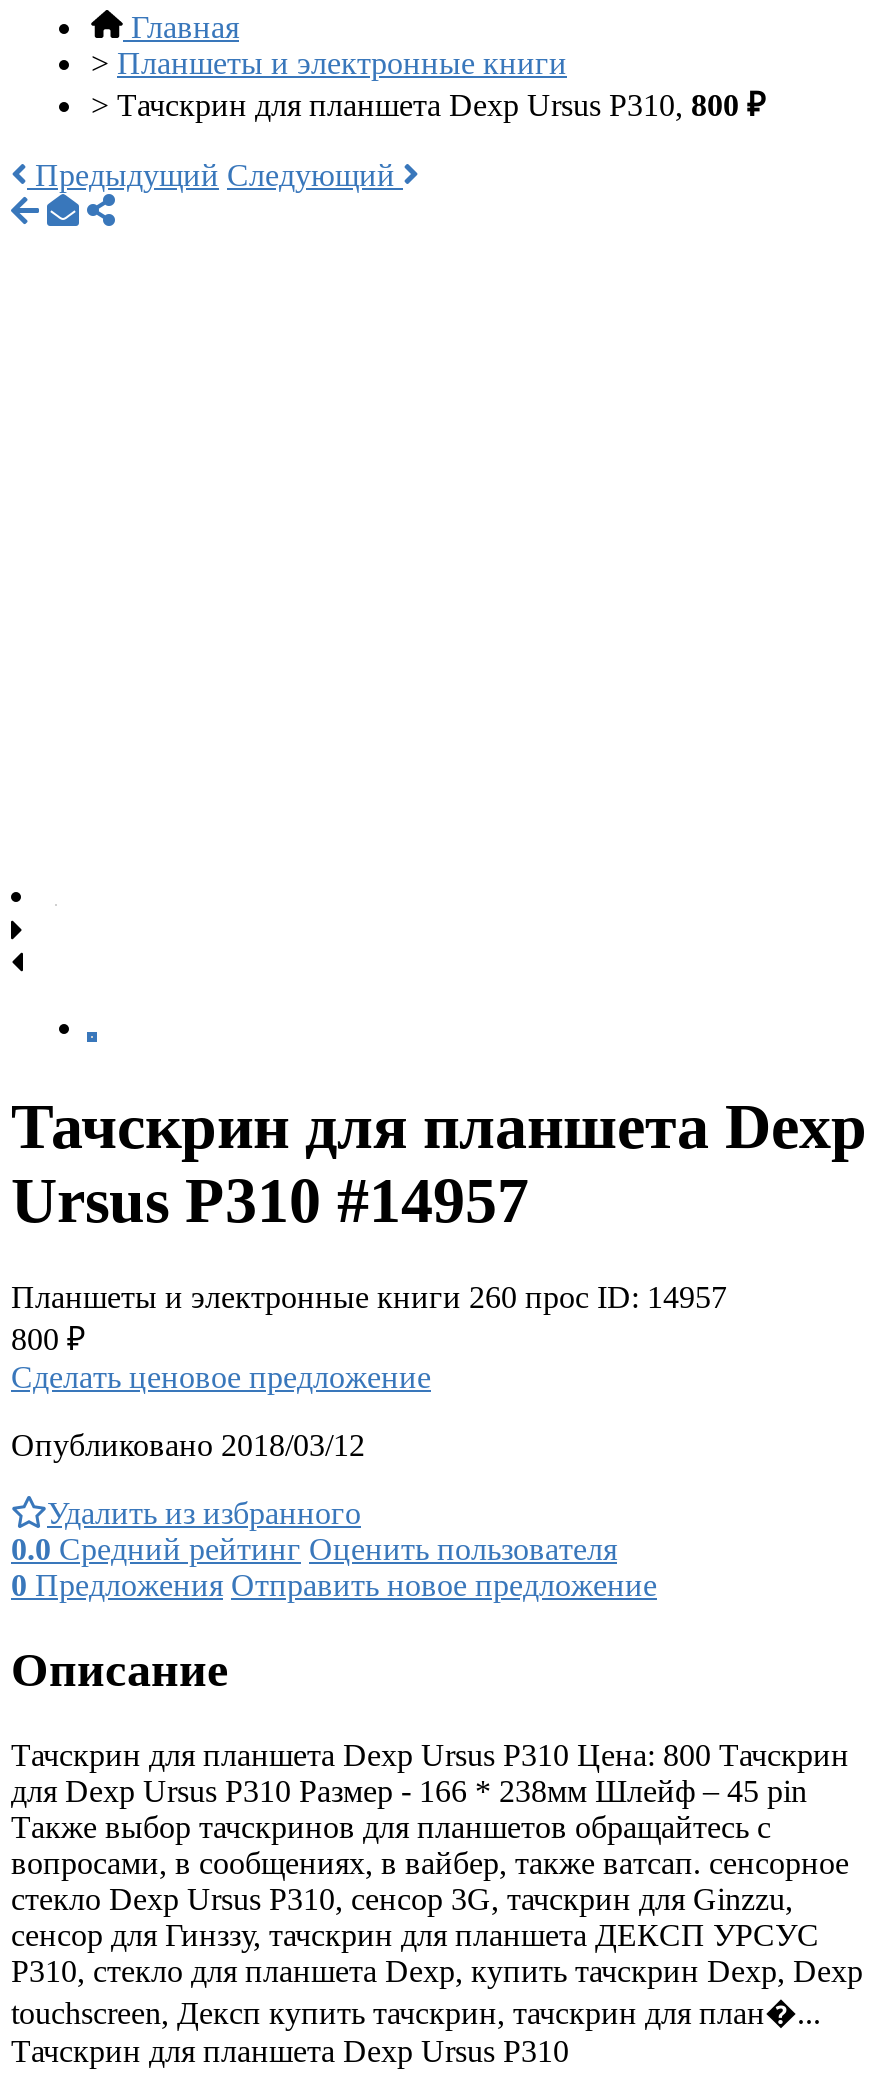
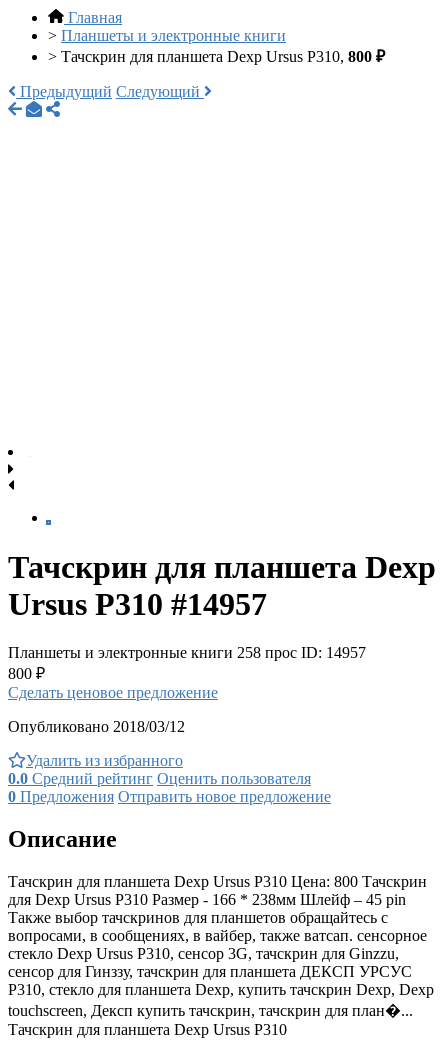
- Планшеты и электронные книги 260 прос ID: 14957
+ Планшеты и электронные книги 258 прос ID: 14957
